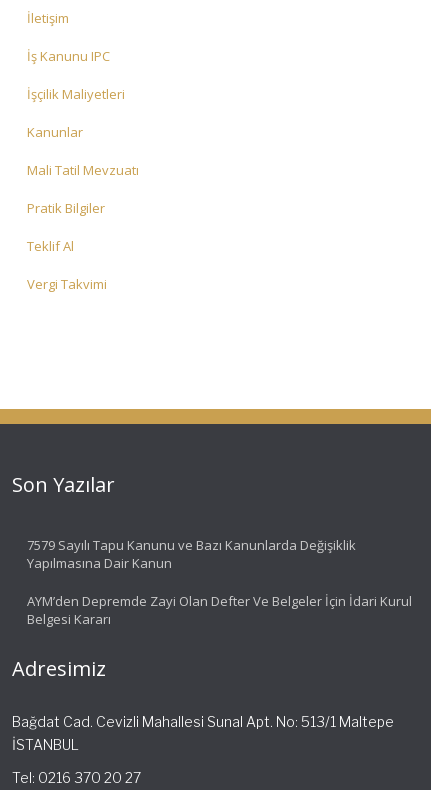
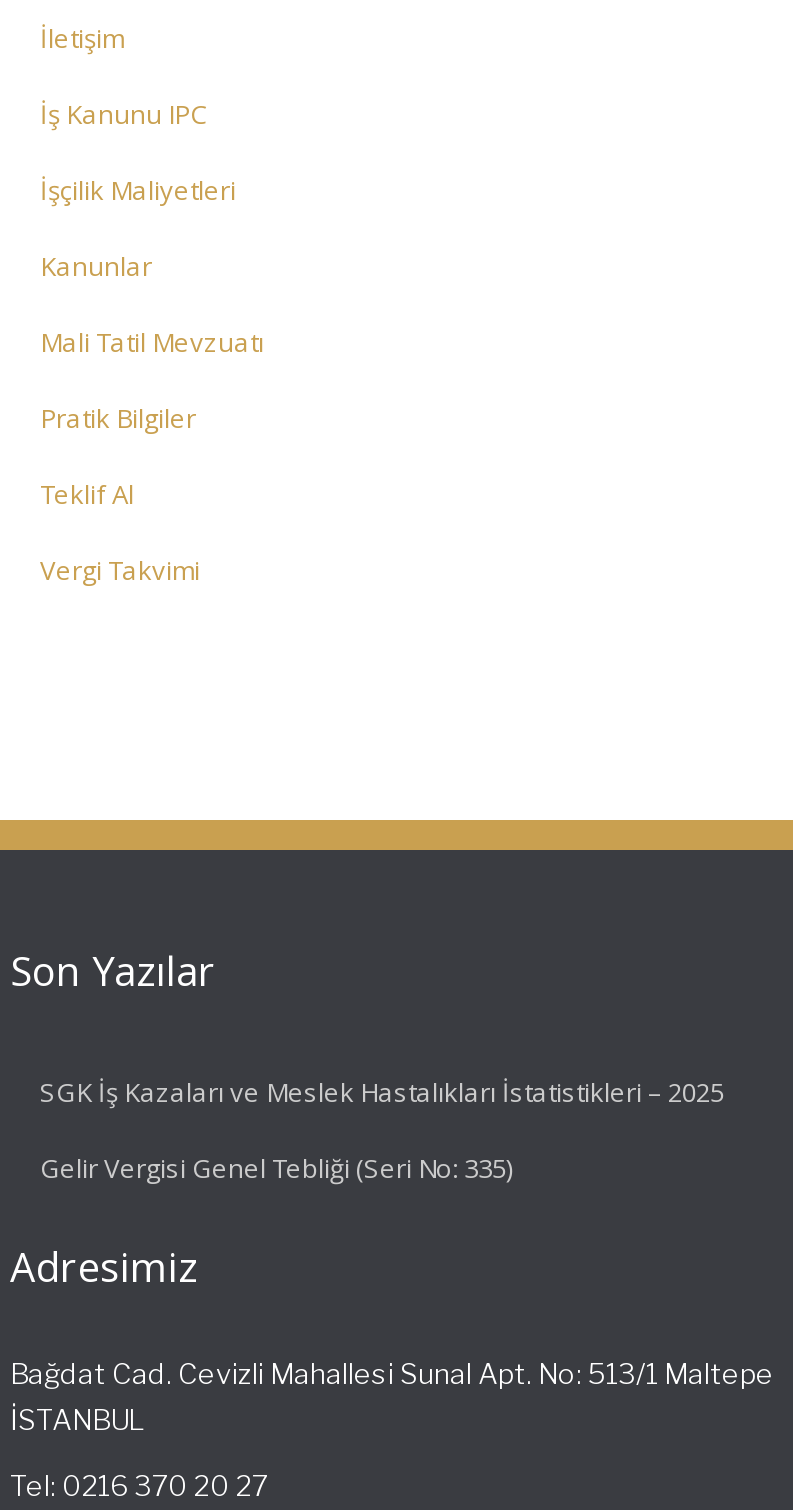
- 7579 Sayılı Tapu Kanunu ve Bazı Kanunlarda Değişiklik
- Yapılmasına Dair Kanun
+ SGK İş Kazaları ve Meslek Hastalıkları İstatistikleri – 2025

- AYM’den Depremde Zayi Olan Defter Ve Belgeler İçin İdari Kurul
- Belgesi Kararı
+ Gelir Vergisi Genel Tebliği (Seri No: 335)
